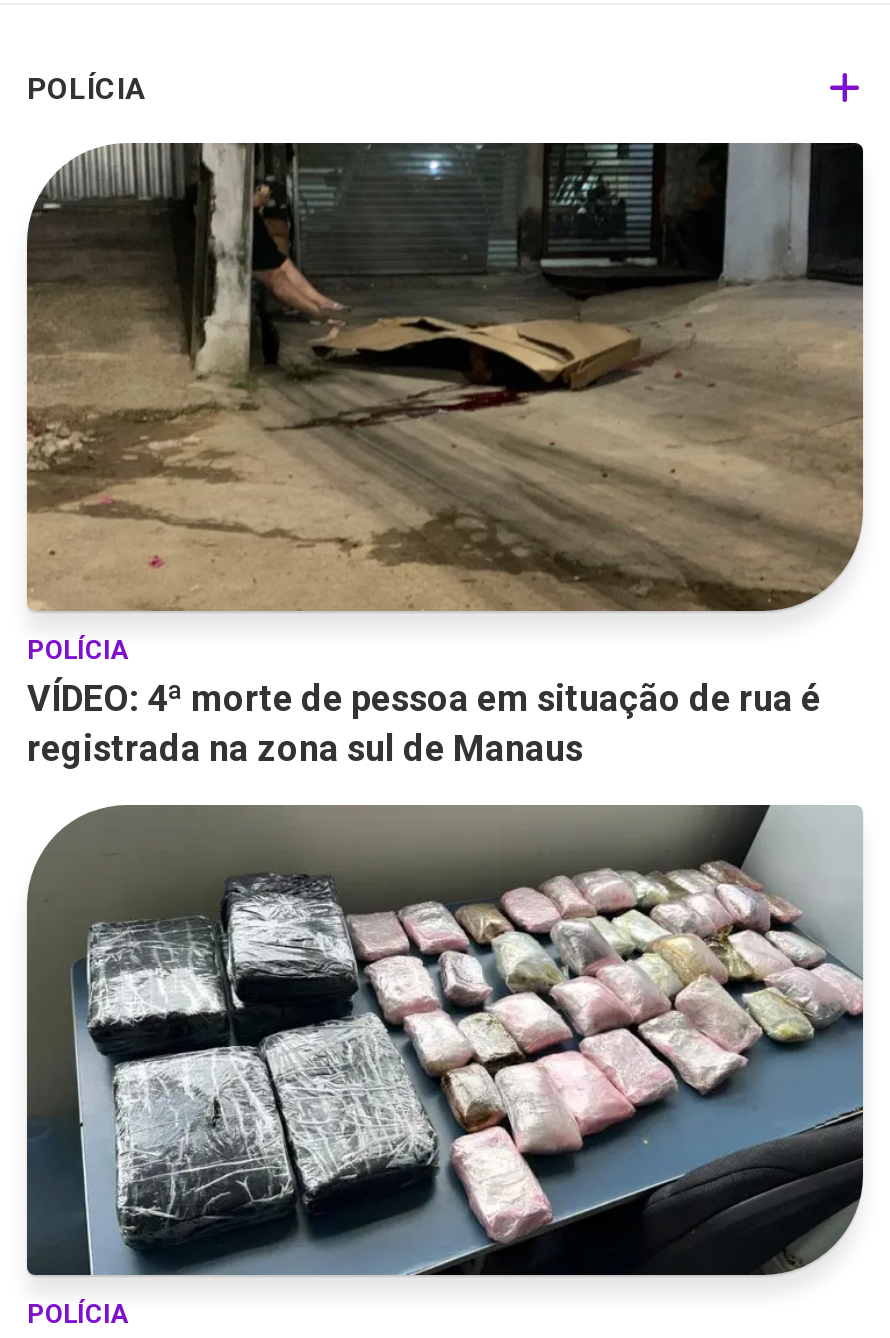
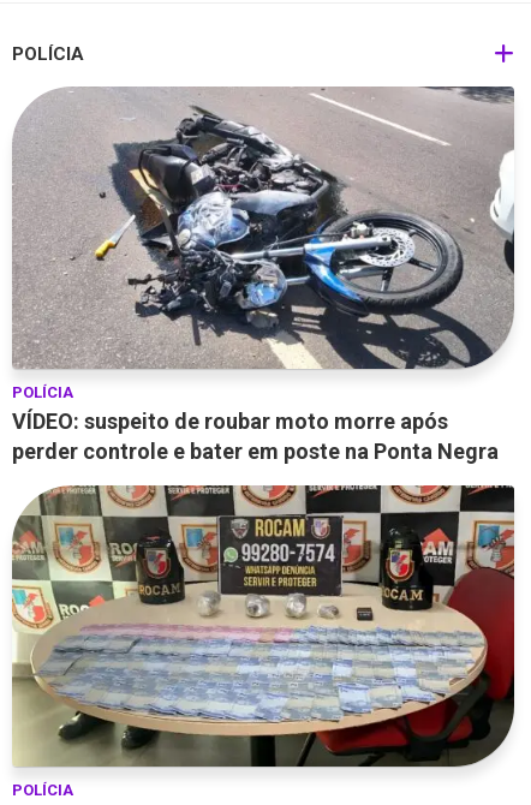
- [image]
- VÍDEO: 4ª morte de pessoa em situação de rua é
- registrada na zona sul de Manaus
+ [image]
+ VÍDEO: suspeito de roubar moto morre após
+ perder controle e bater em poste na Ponta Negra

- [image]
+ [image]
